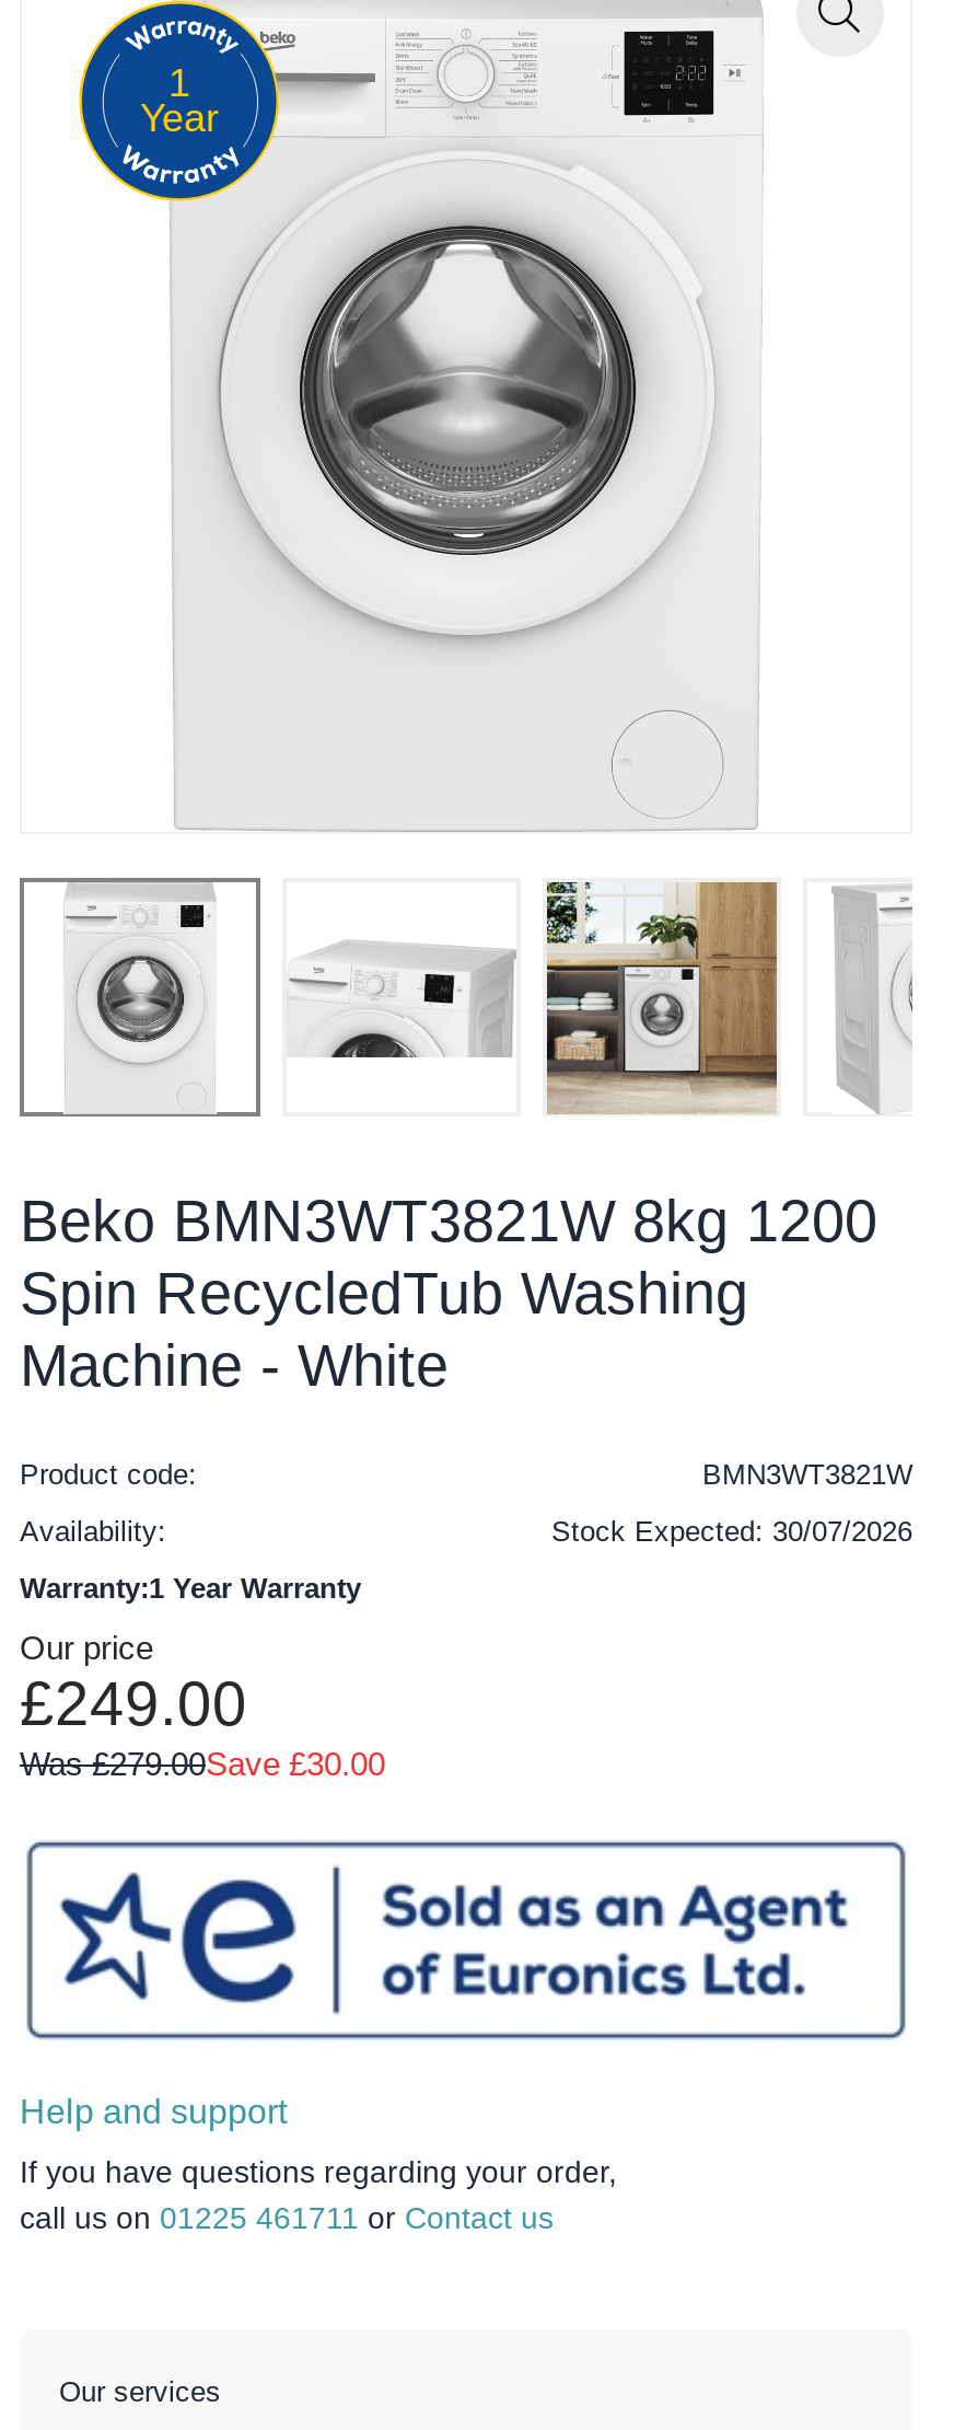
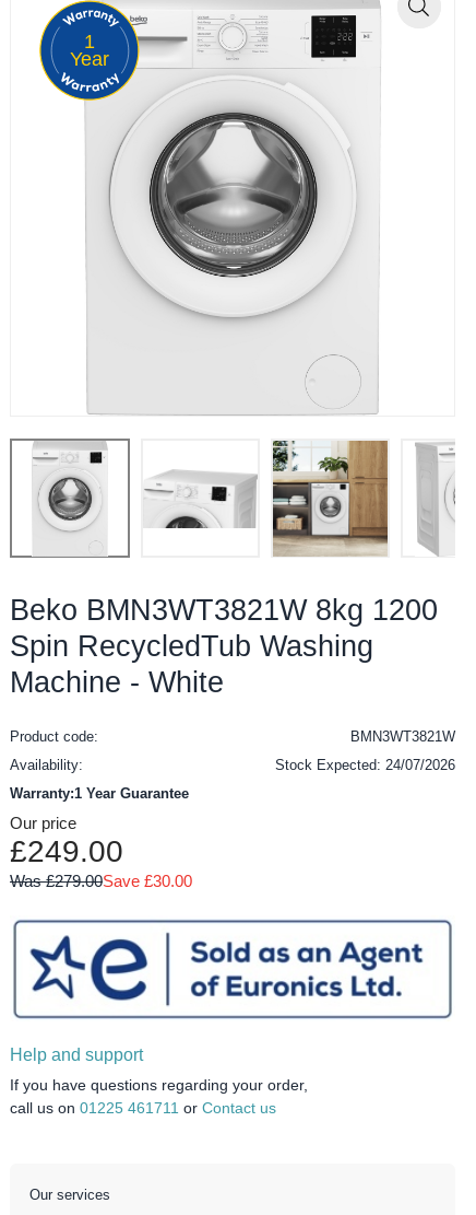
- Stock Expected: 30/07/2026
+ Stock Expected: 24/07/2026

- Warranty:1 Year Warranty
+ Warranty:1 Year Guarantee
